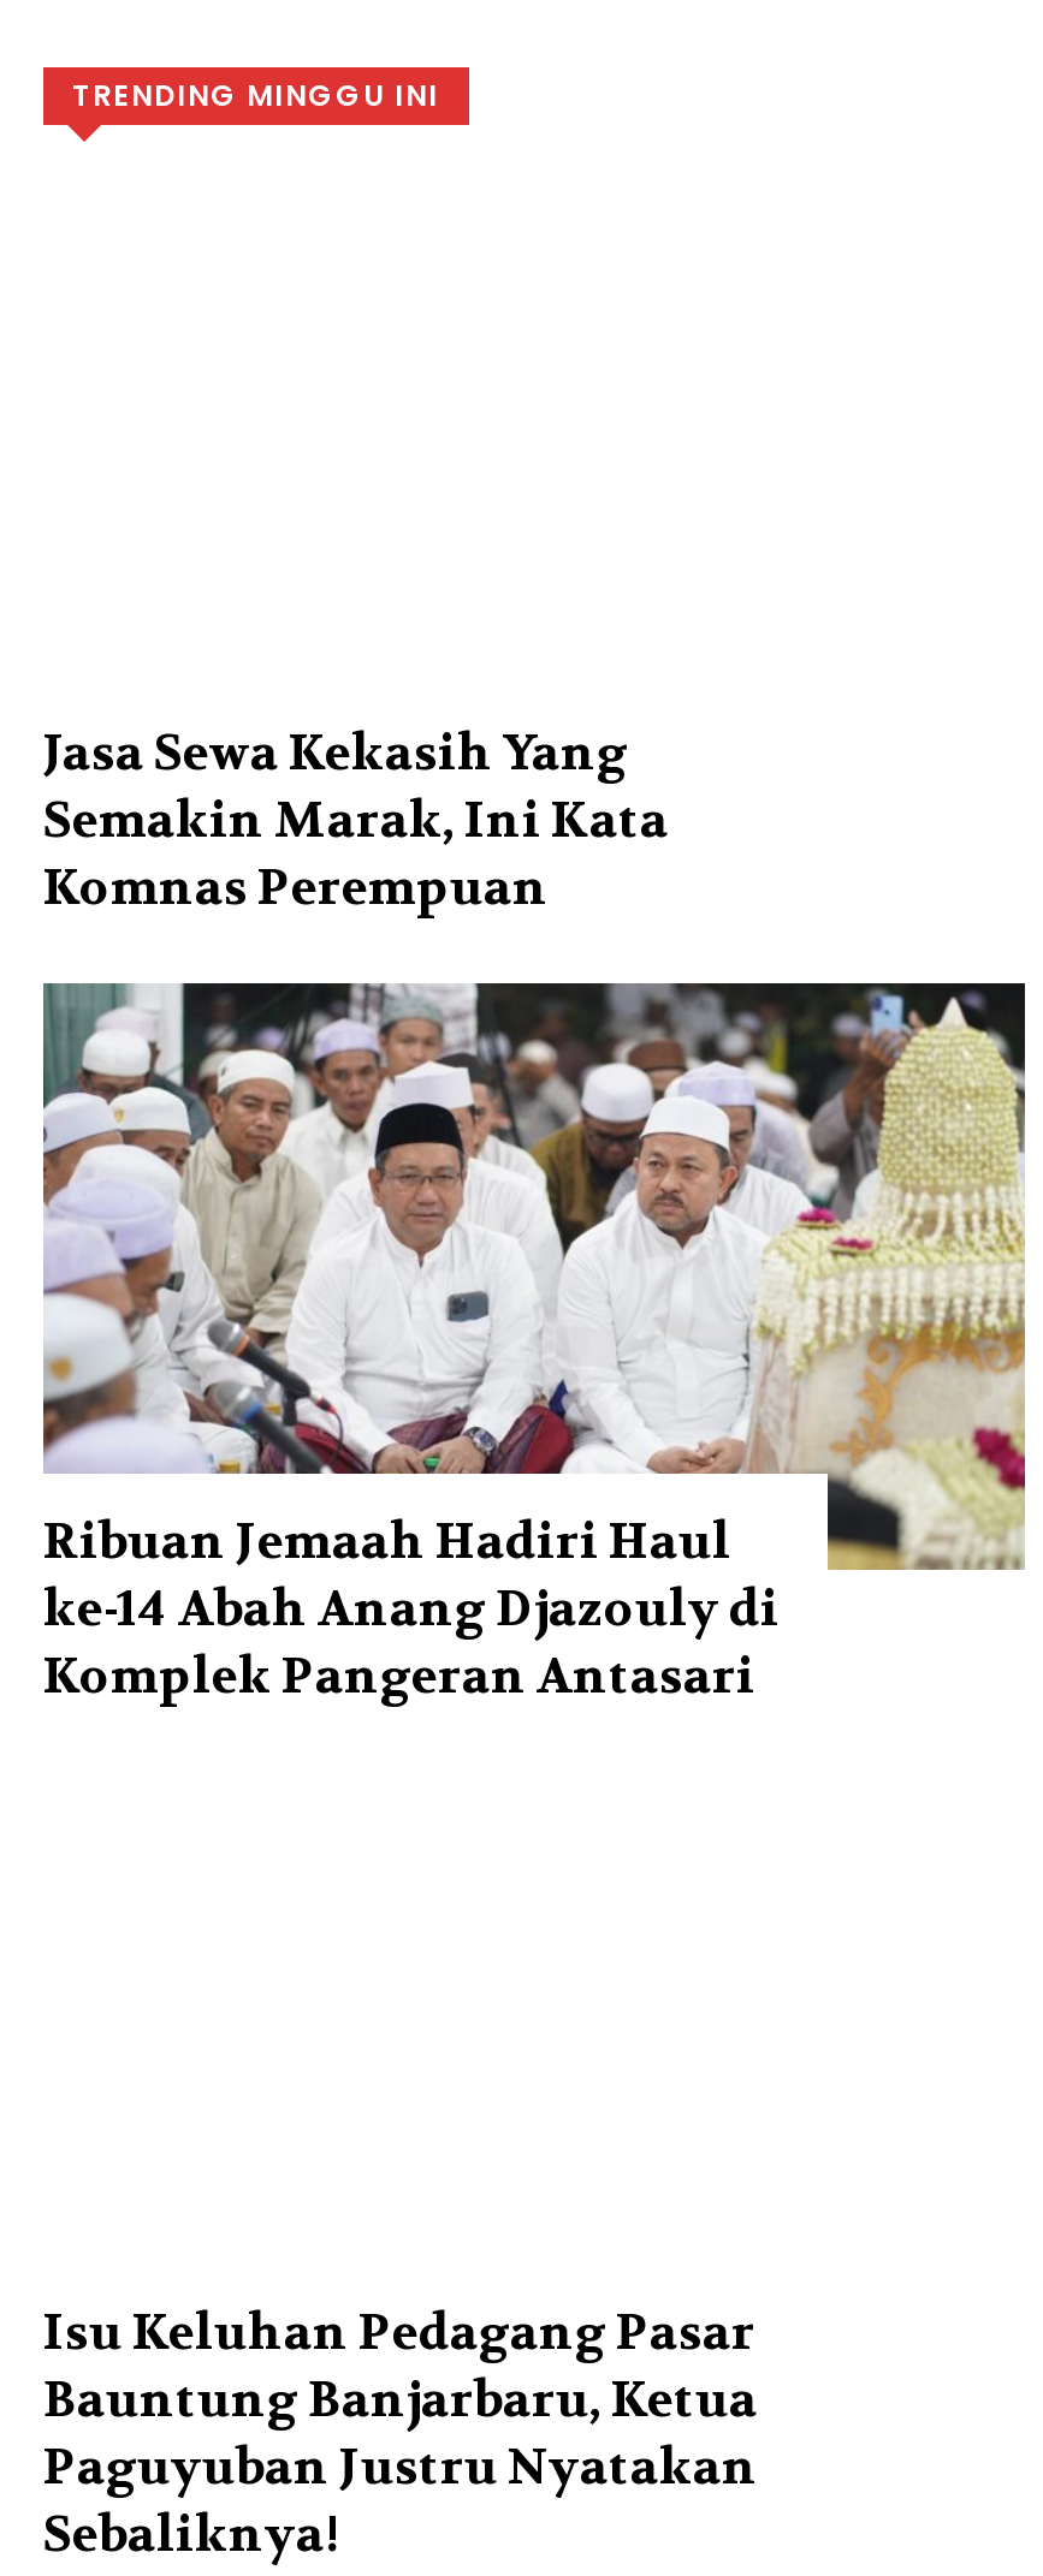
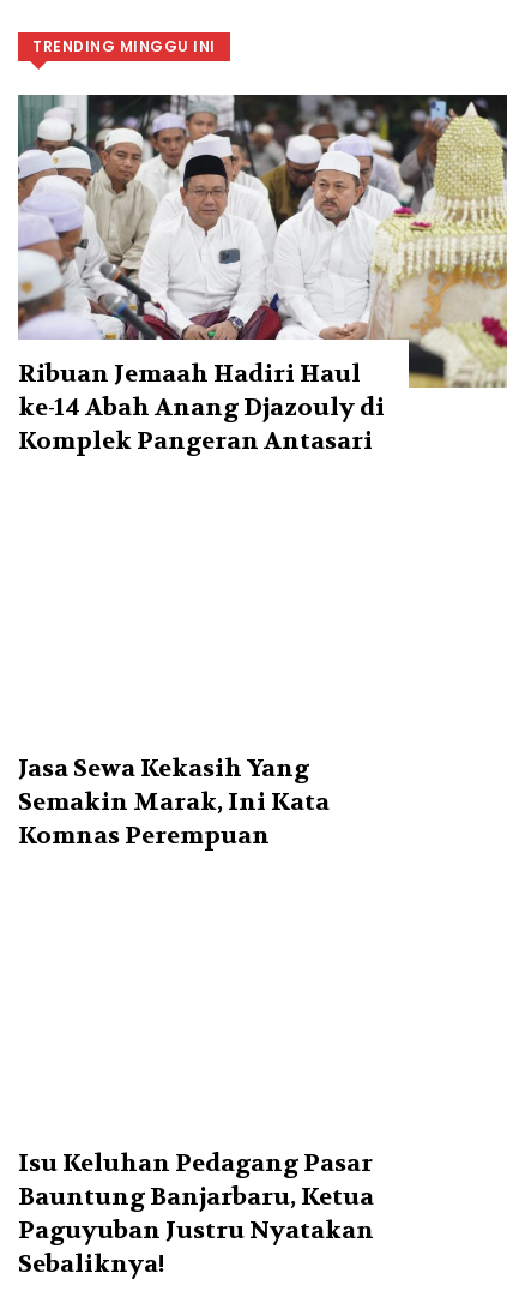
moved down: Jasa Sewa Kekasih Yang | Semakin Marak, Ini Kata | Komnas Perempuan

moved up: [image] | Ribuan Jemaah Hadiri Haul | ke-14 Abah Anang Djazouly di | Komplek Pangeran Antasari
